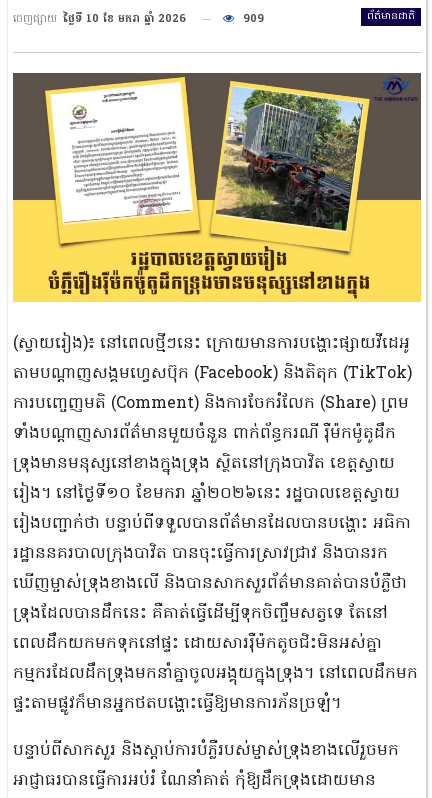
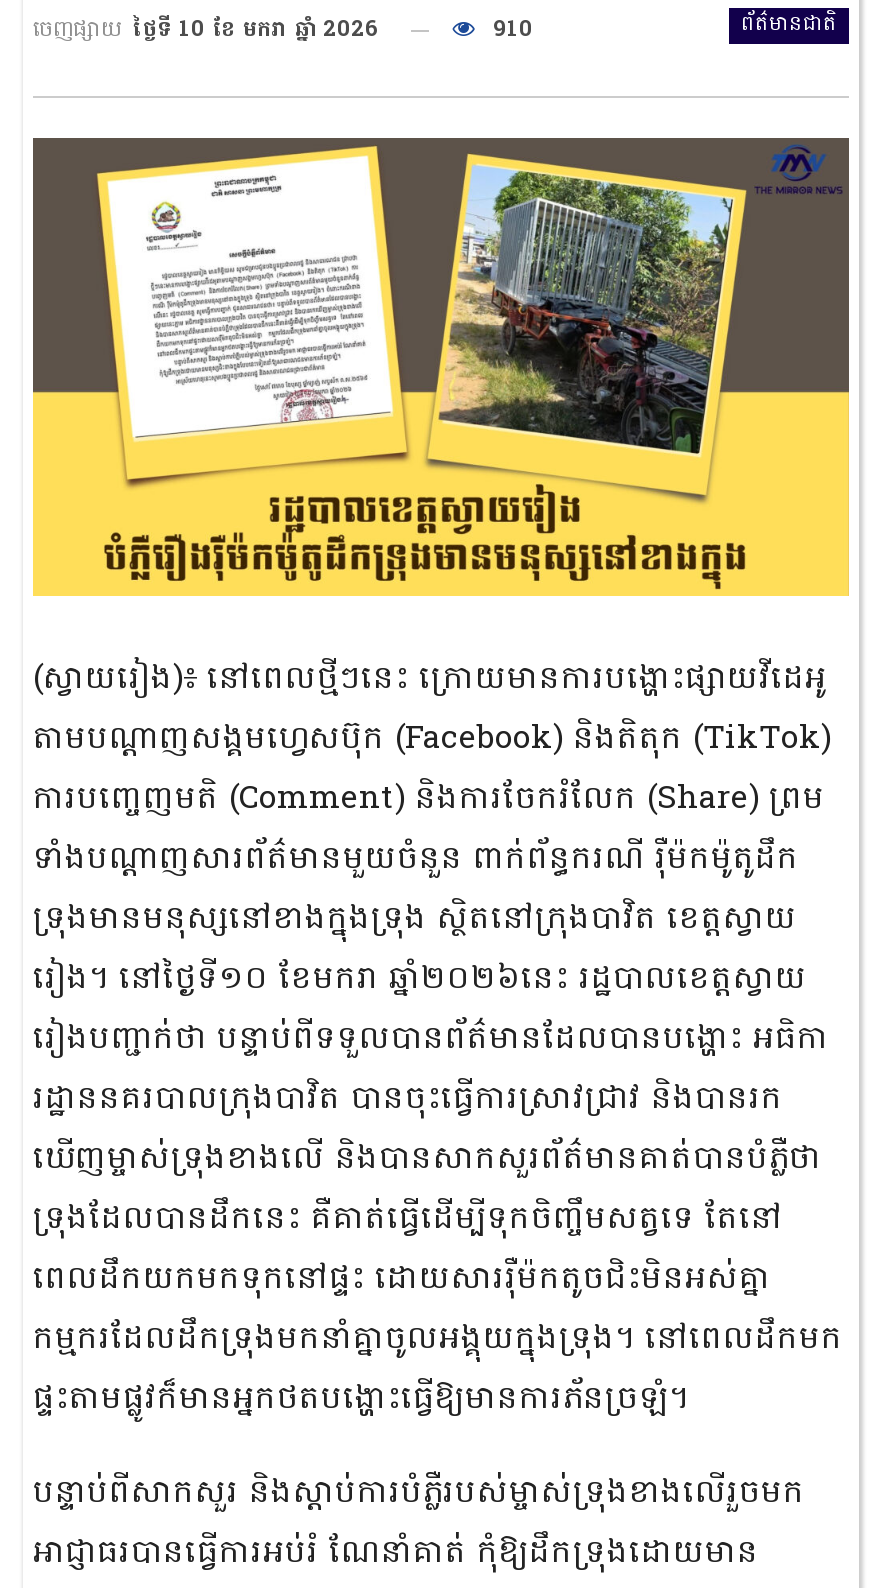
- 909
+ 910
